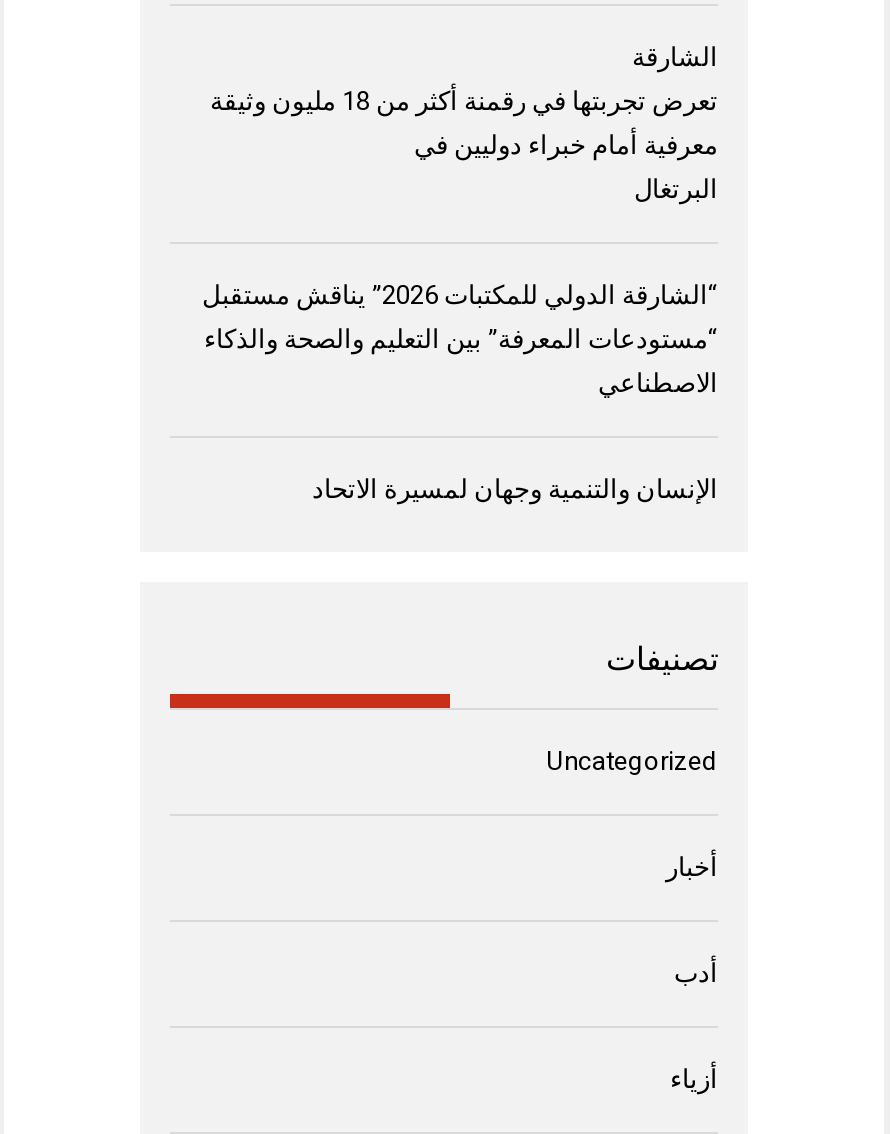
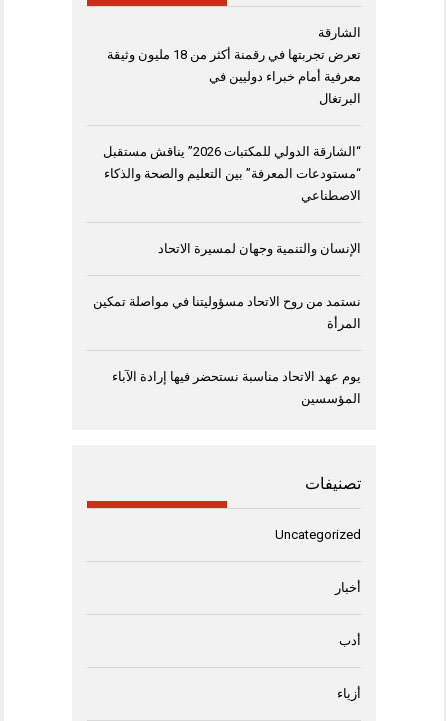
+ نستمد من روح الاتحاد مسؤوليتنا في مواصلة تمكين
+ المرأة

+ يوم عهد الاتحاد مناسبة نستحضر فيها إرادة الآباء
+ المؤسسين
